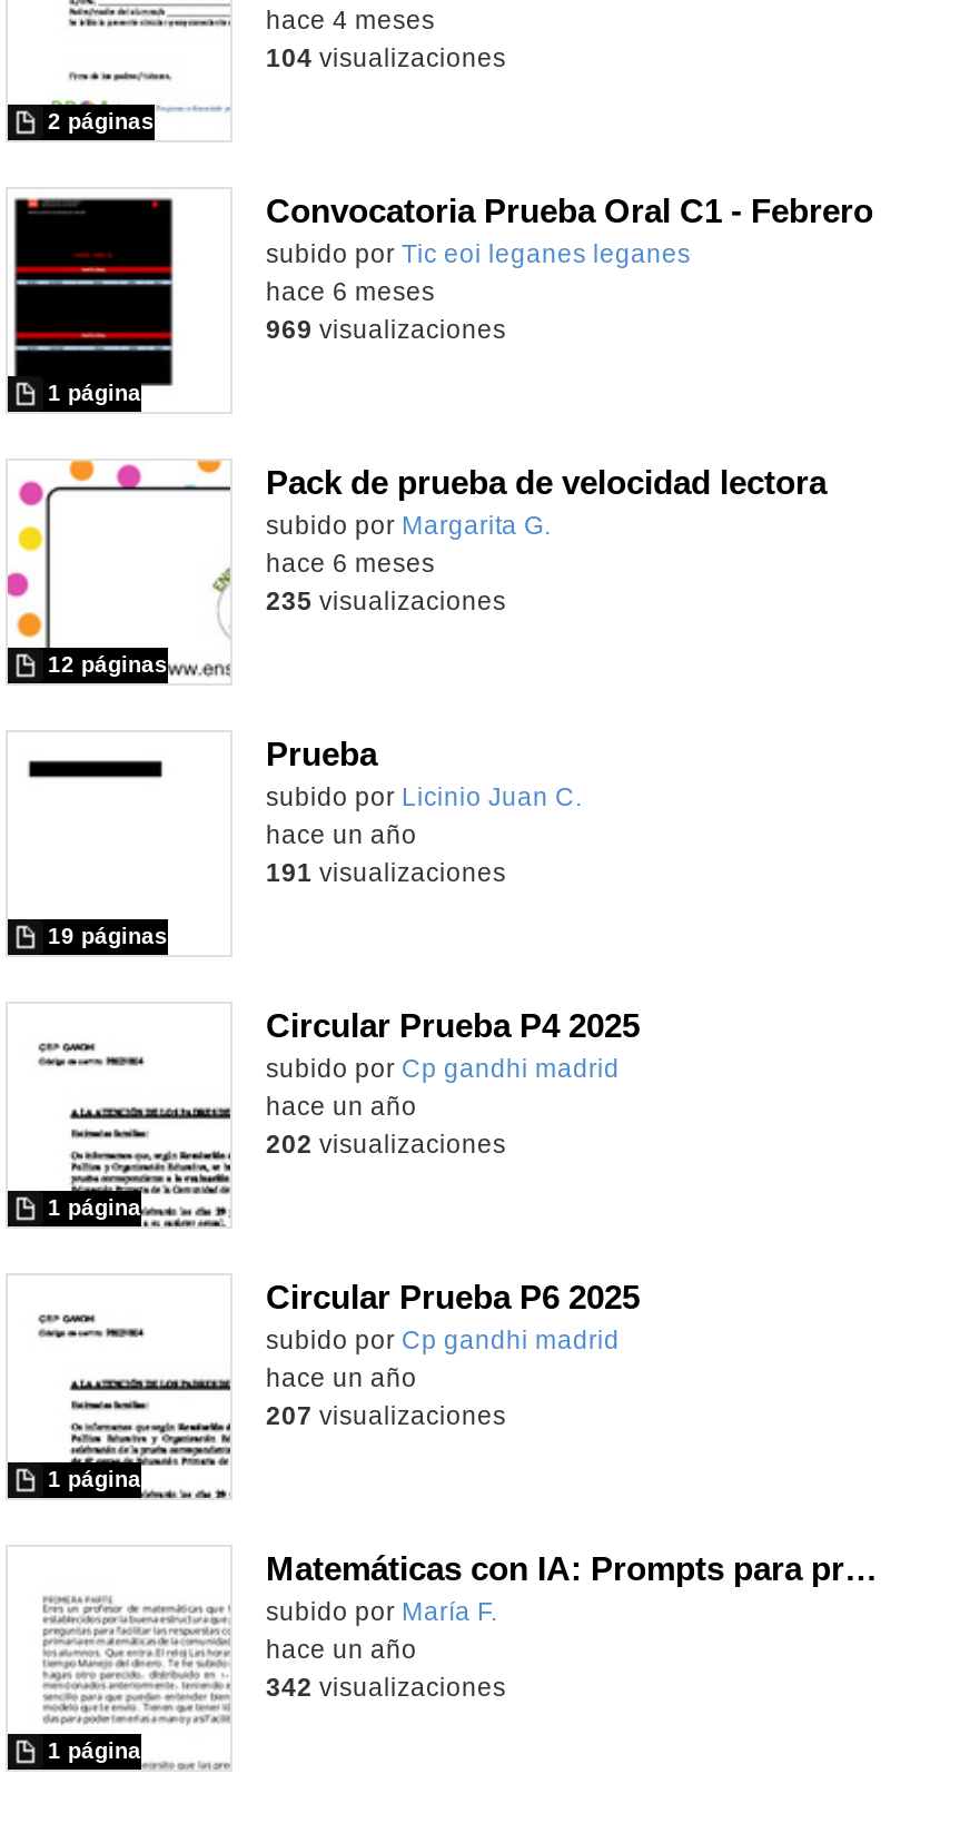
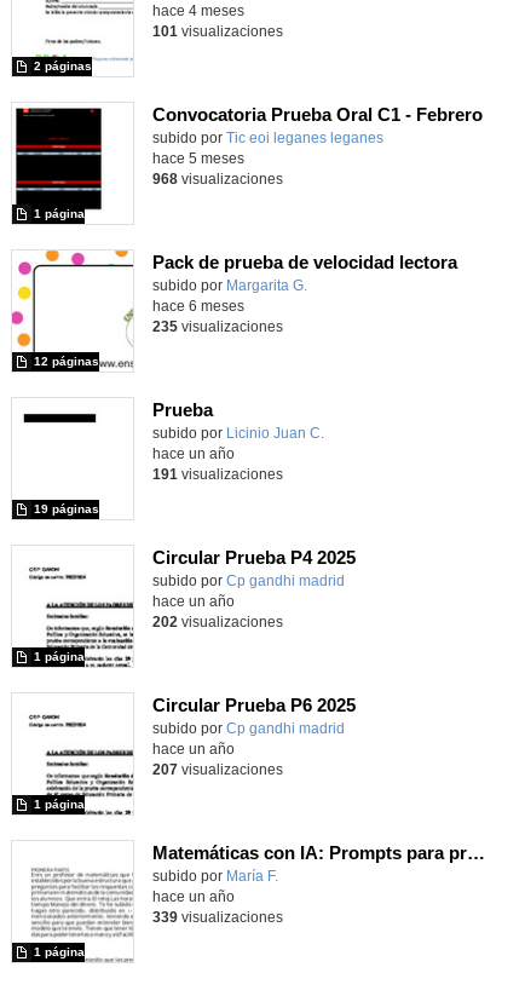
- 104 visualizaciones
+ 101 visualizaciones

- hace 6 meses
+ hace 5 meses

- 969 visualizaciones
+ 968 visualizaciones

- 342 visualizaciones
+ 339 visualizaciones
